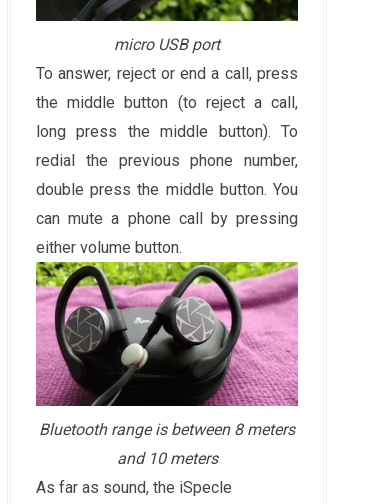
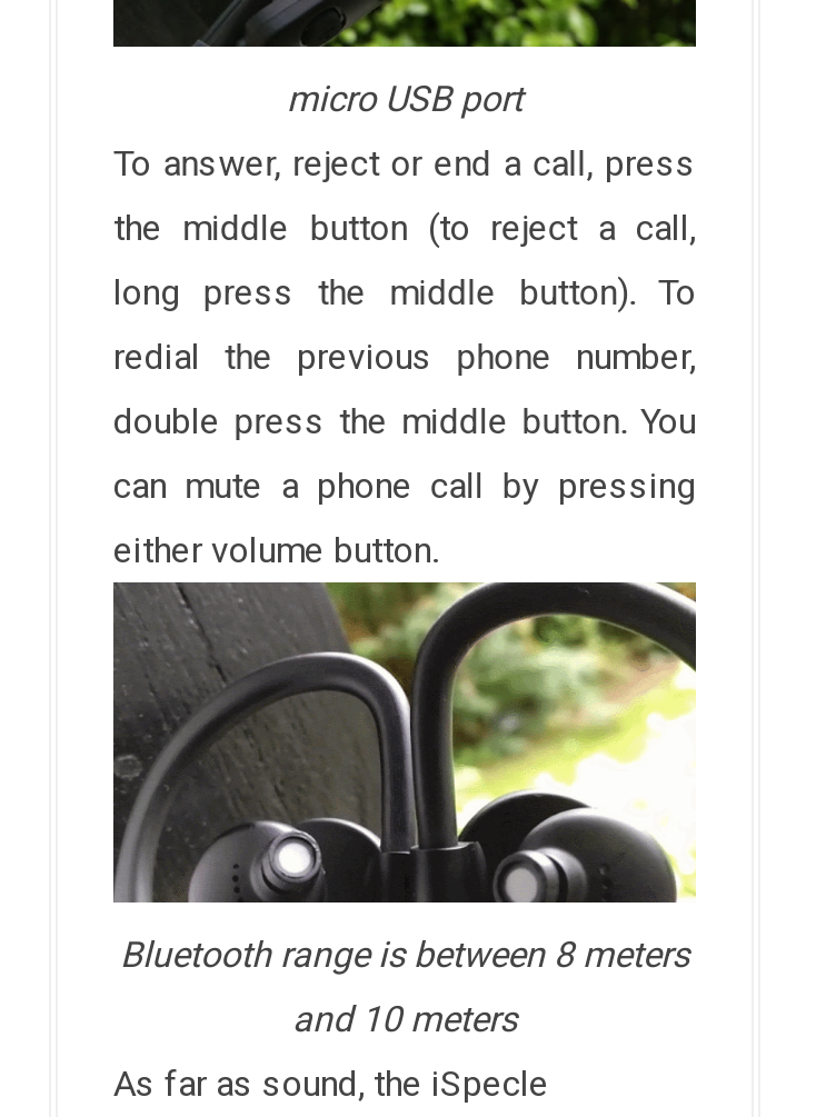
- [image]
+ [image]
